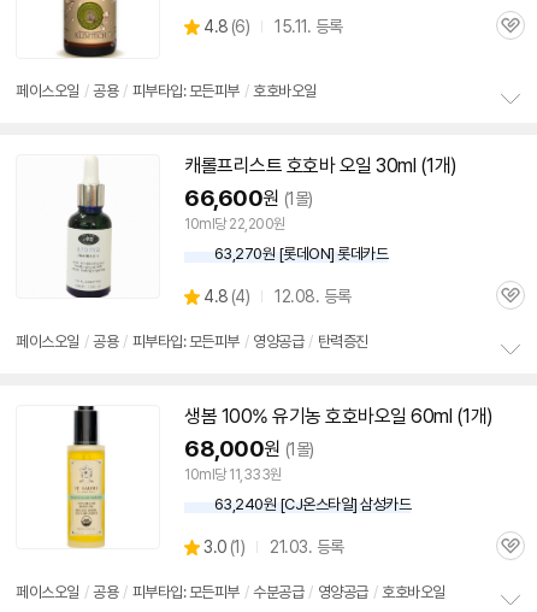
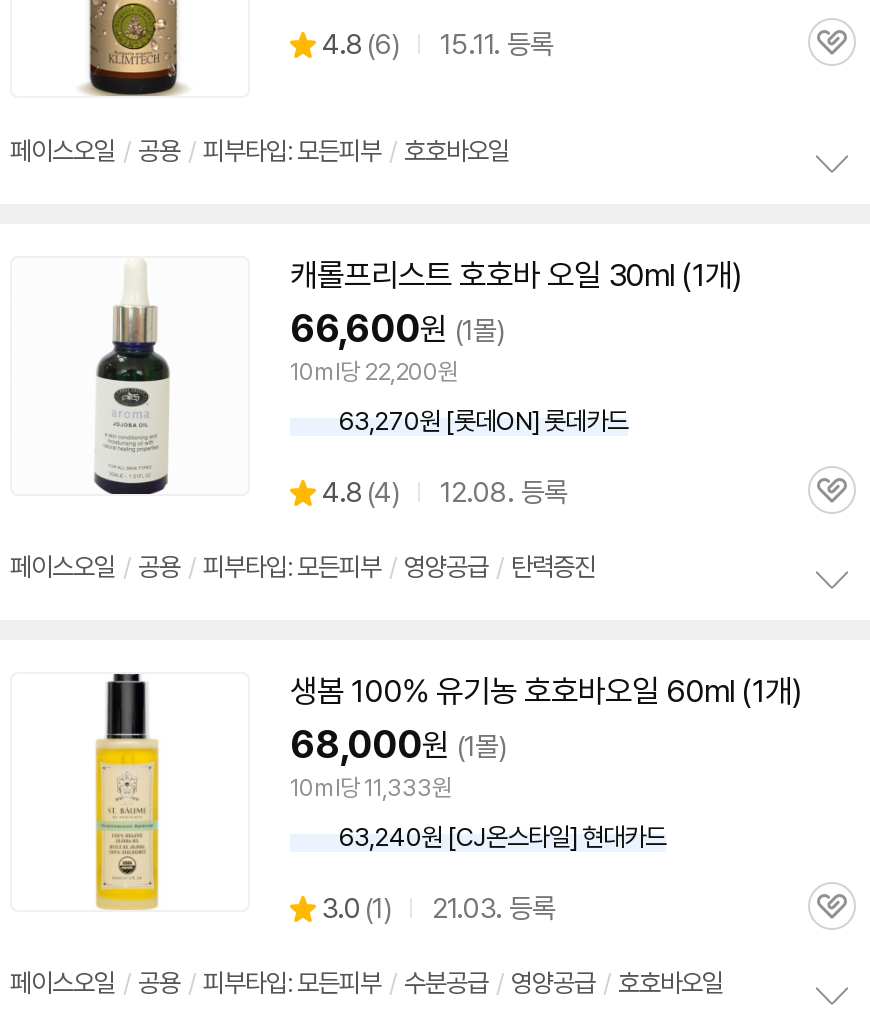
- 63,240원 [CJ온스타일] 삼성카드
+ 63,240원 [CJ온스타일] 현대카드
